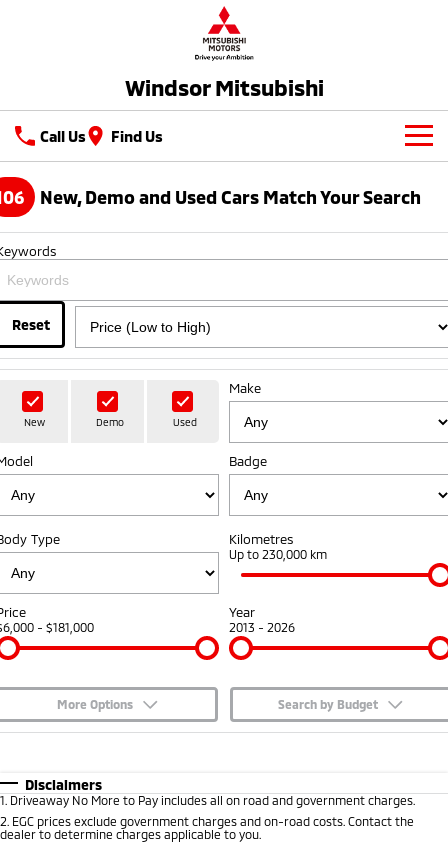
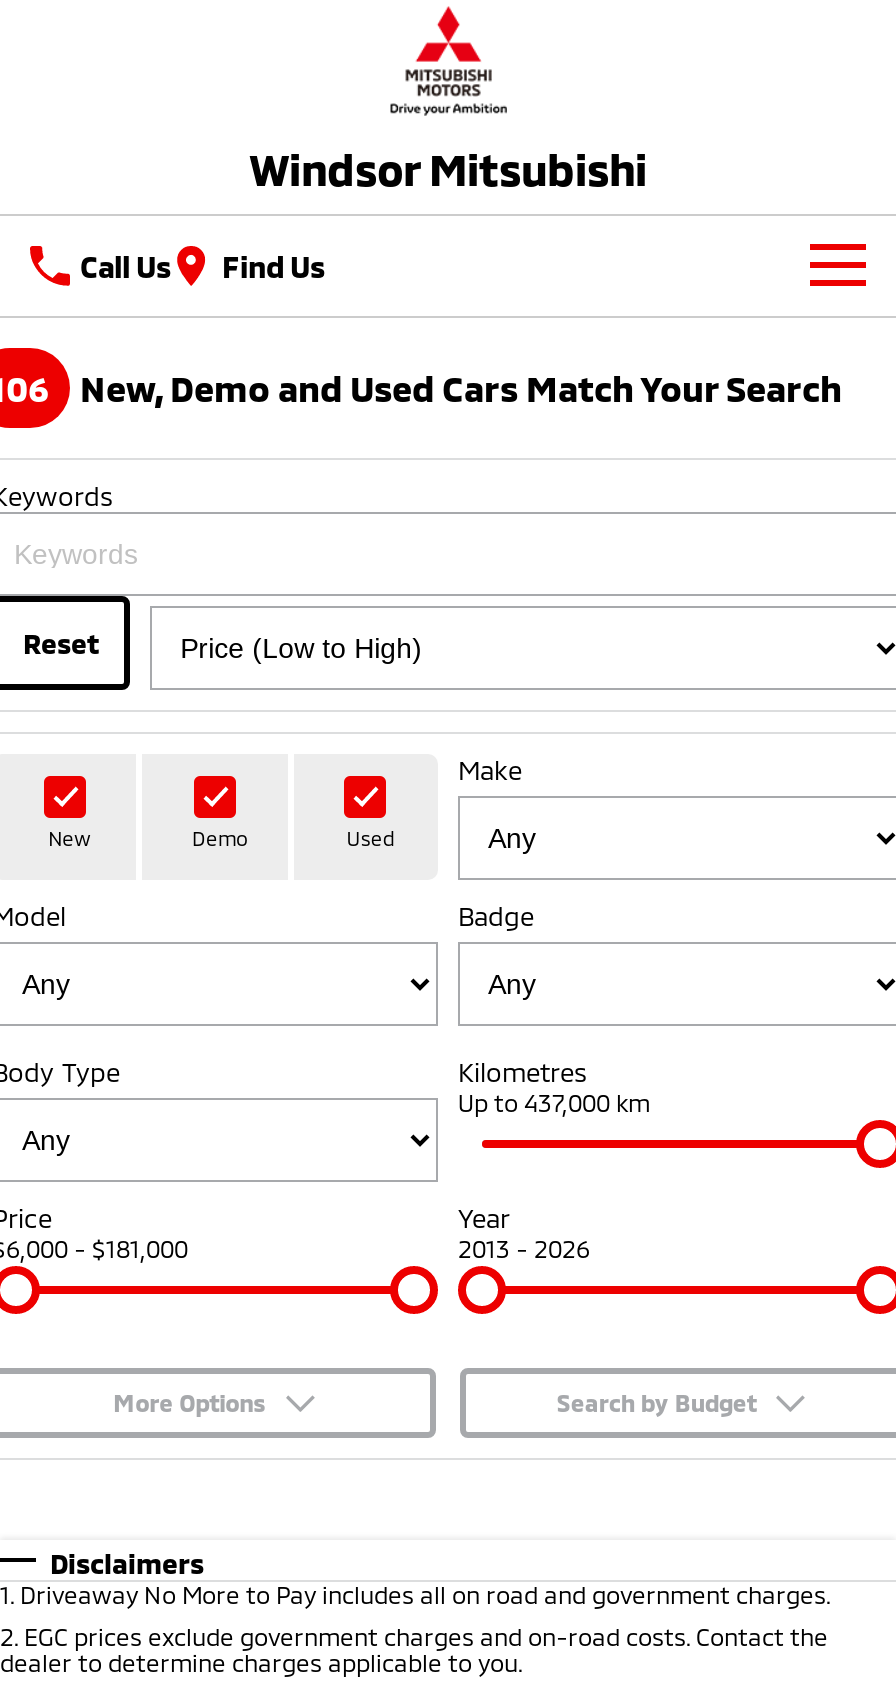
- Up to 230,000 km
+ Up to 437,000 km
